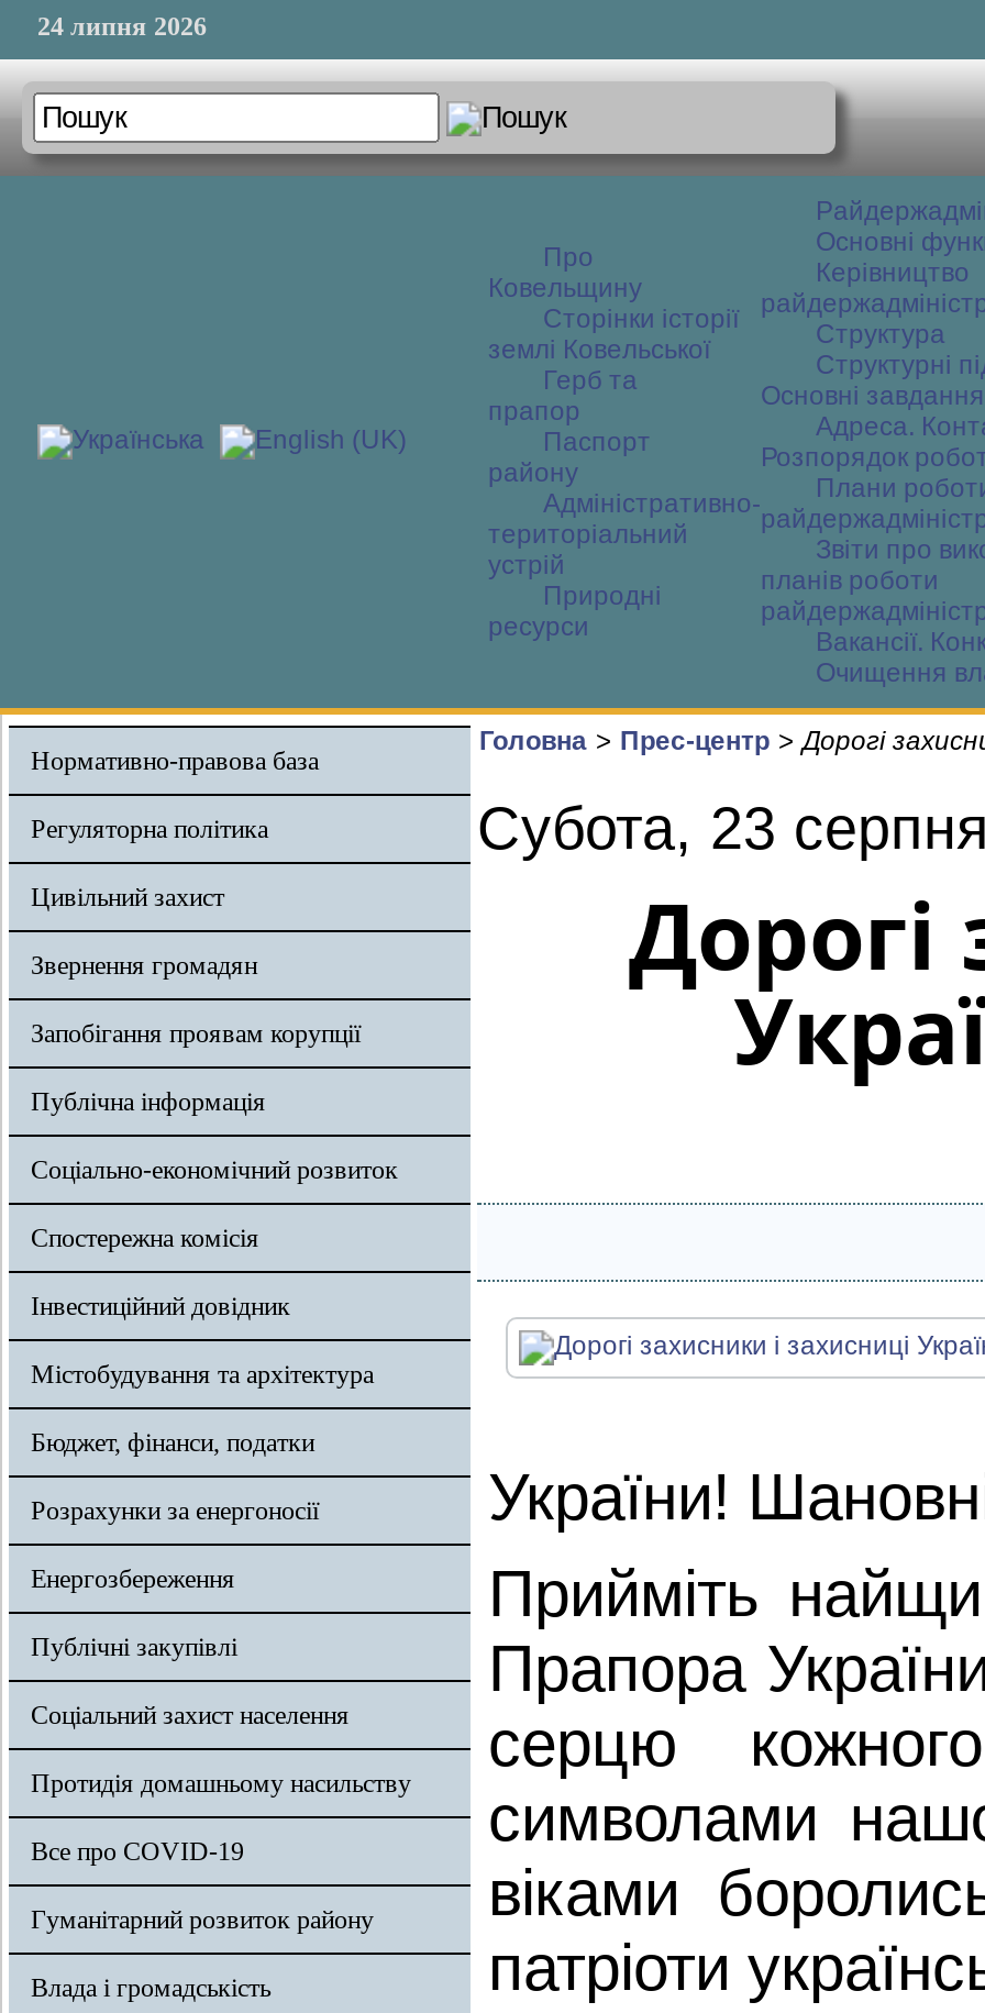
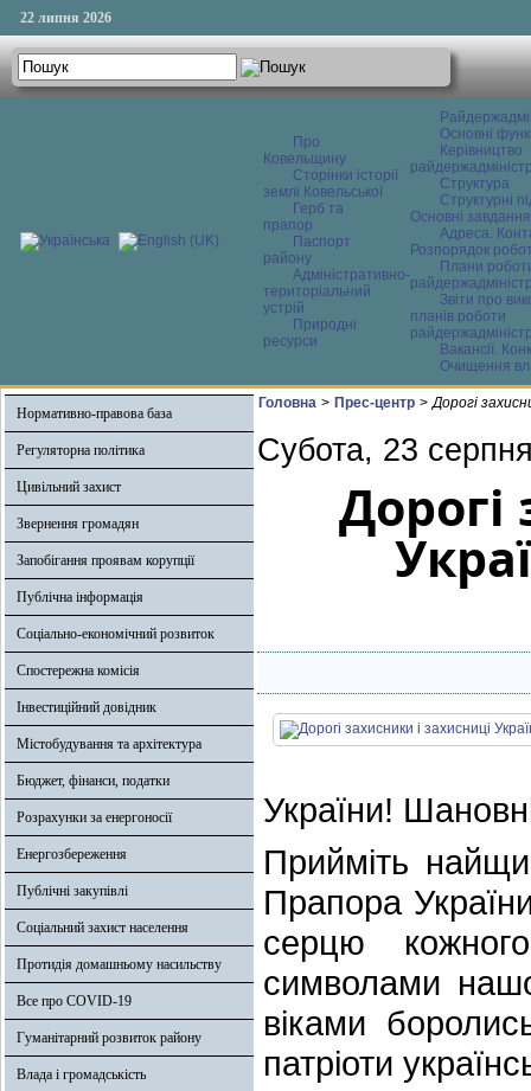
- 24 липня 2026
+ 22 липня 2026
